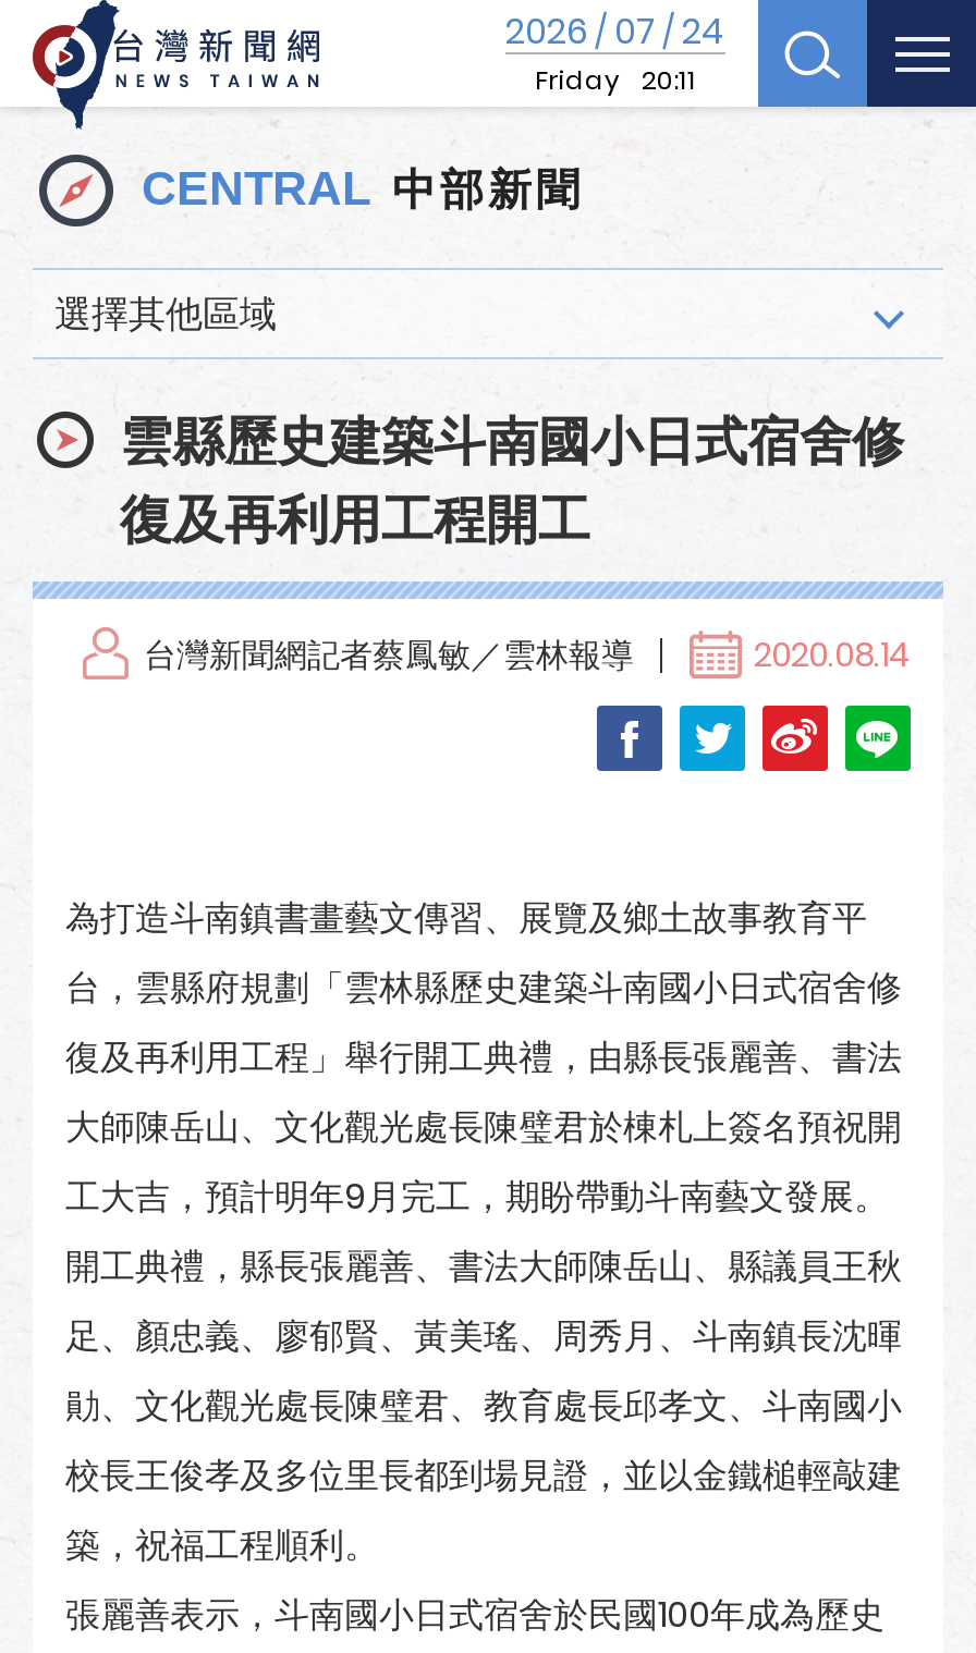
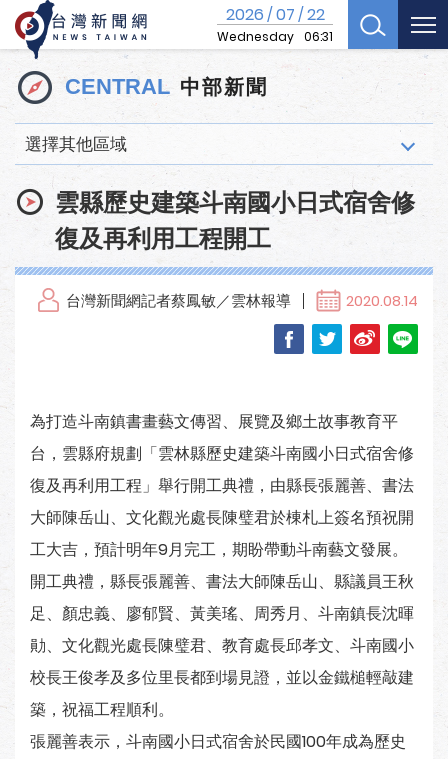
- 2026 / 07 / 24
- Friday 20:11
+ 2026 / 07 / 22
+ Wednesday 06:31
